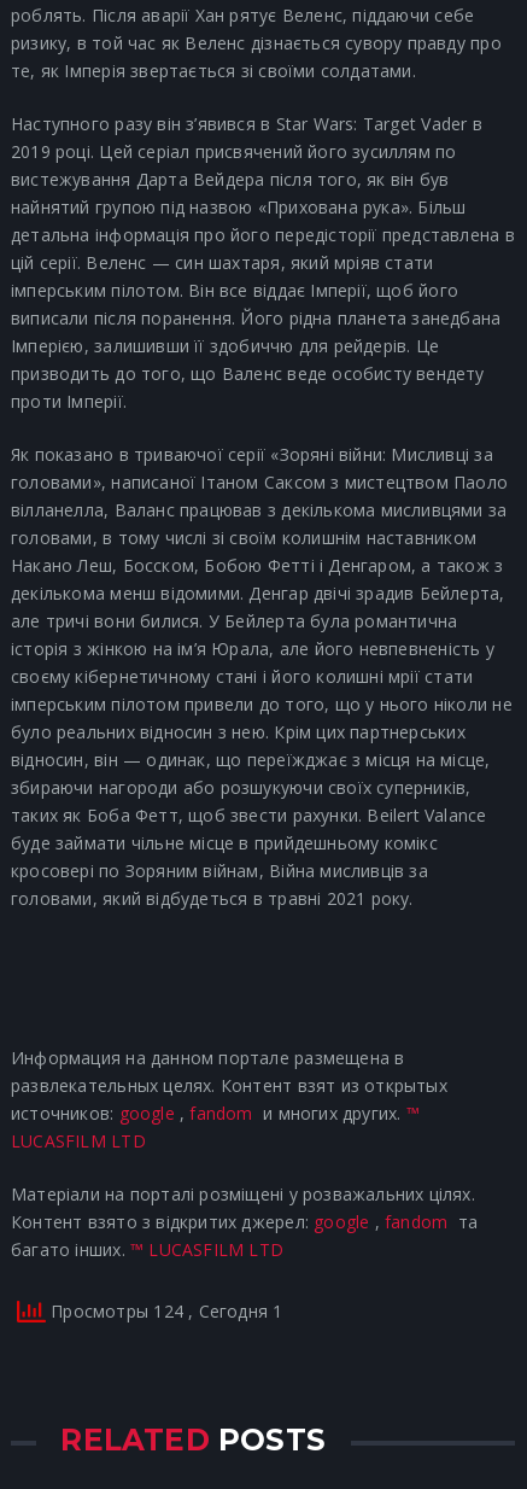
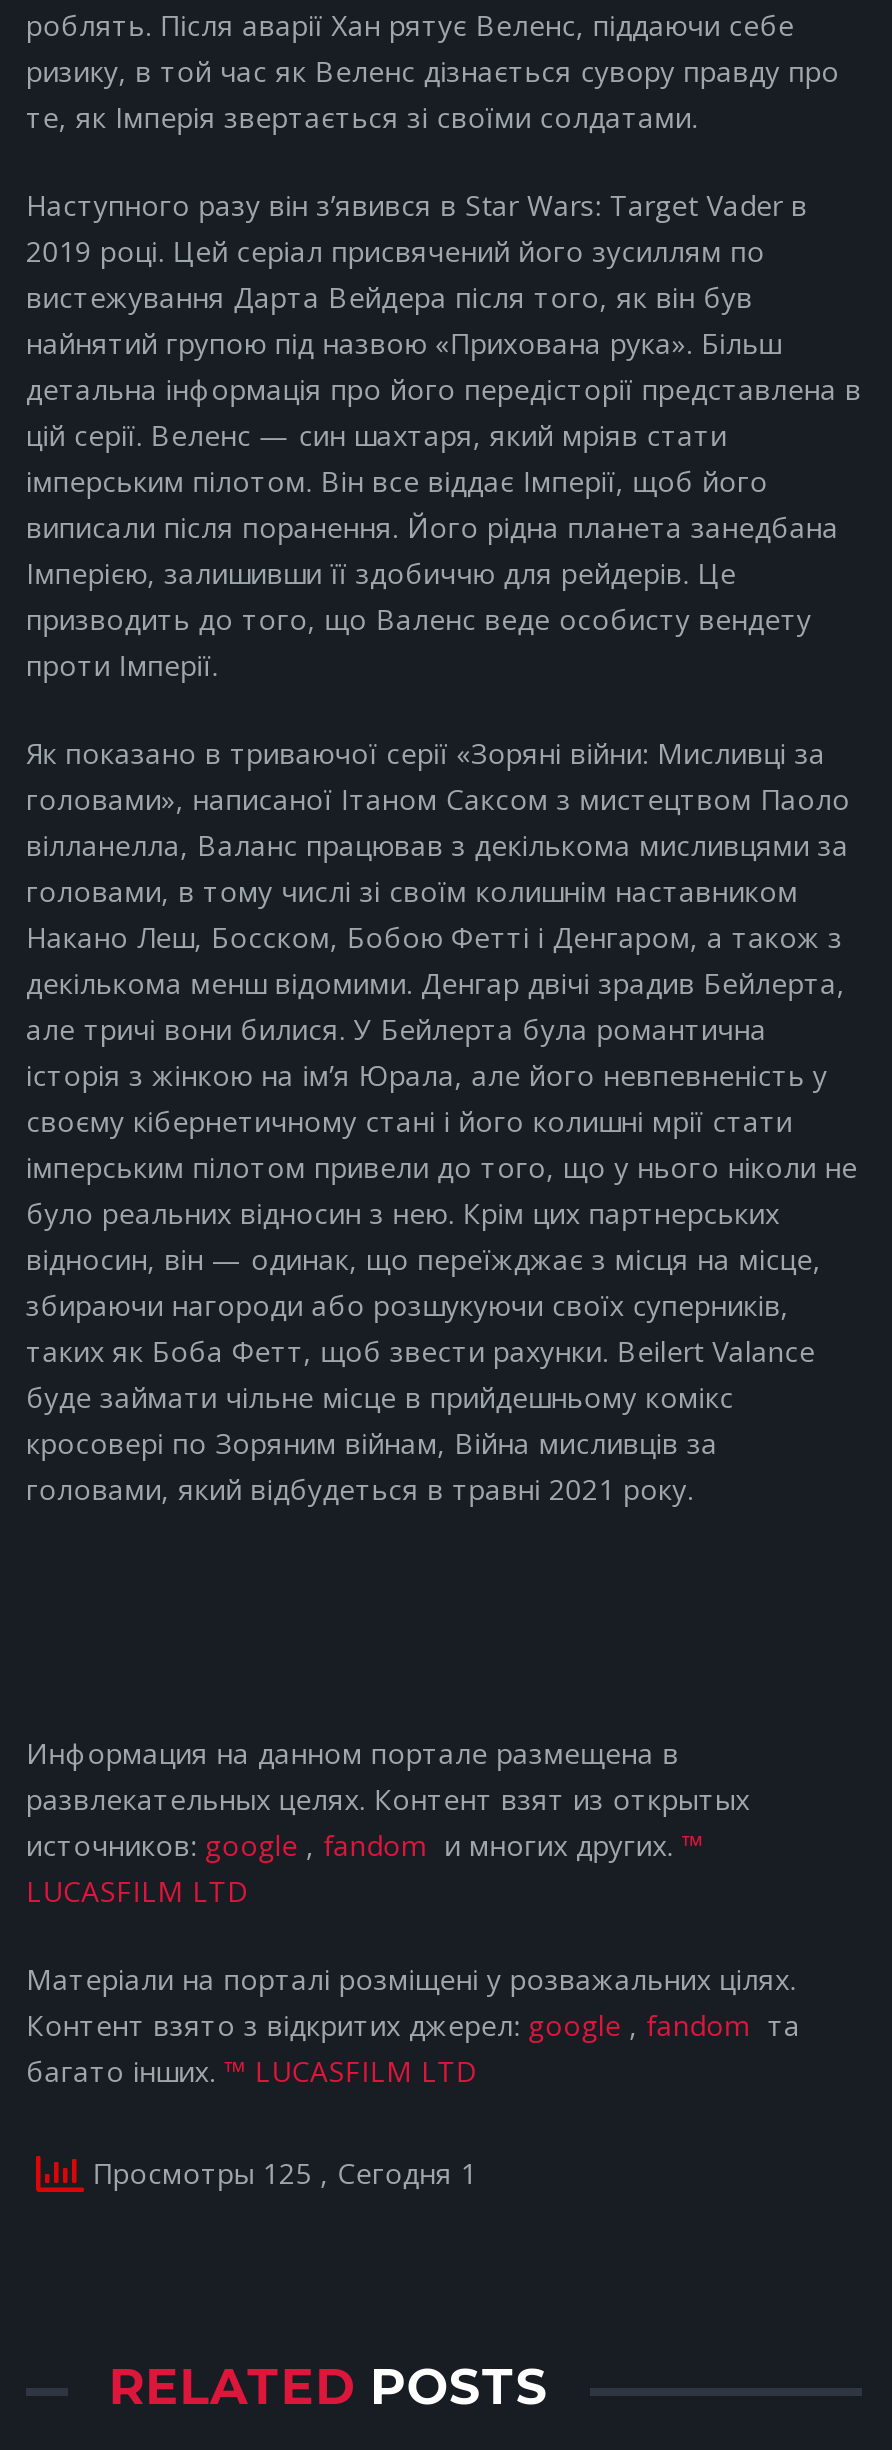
- Просмотры 124, Сегодня 1
+ Просмотры 125, Сегодня 1
